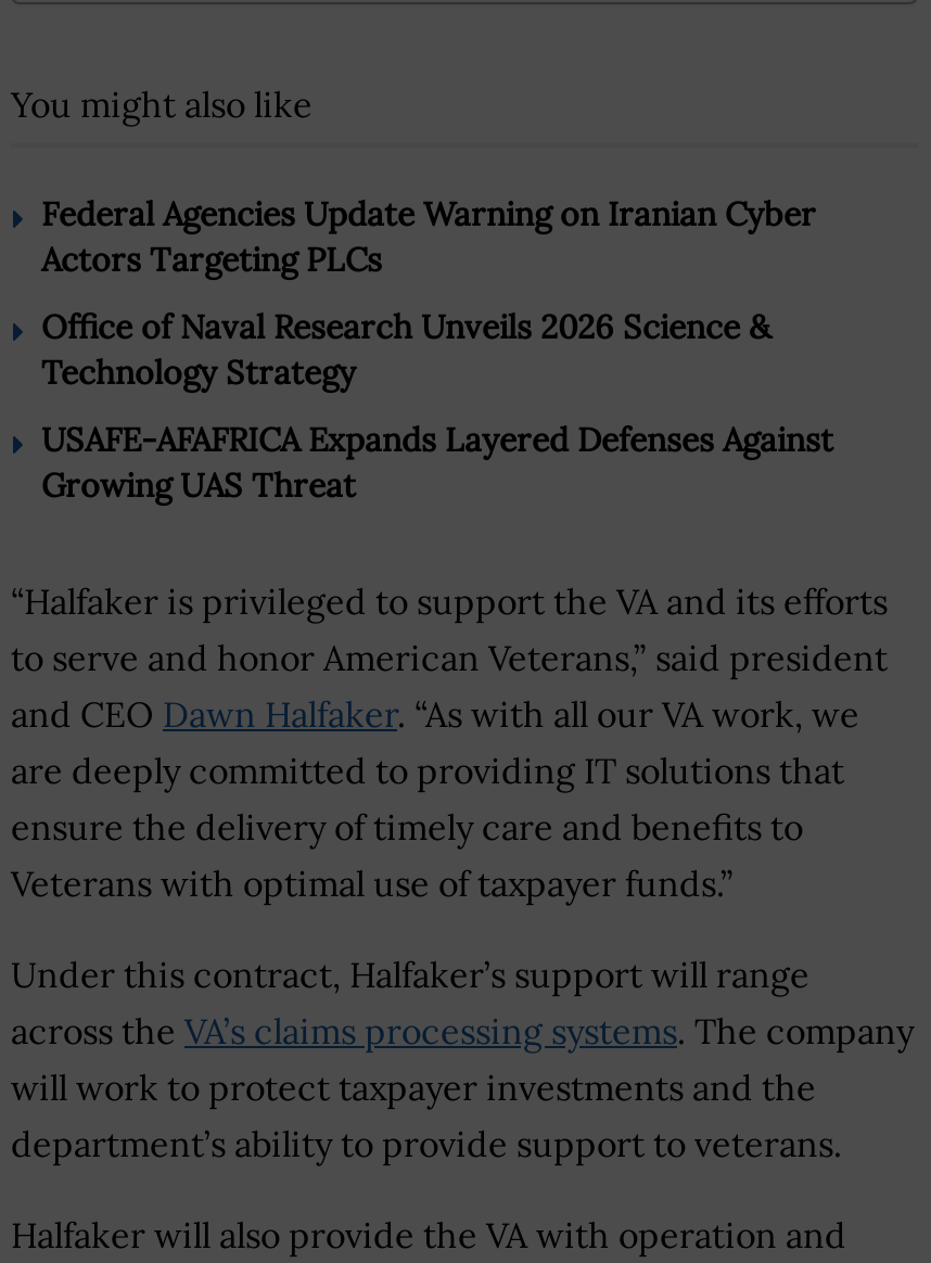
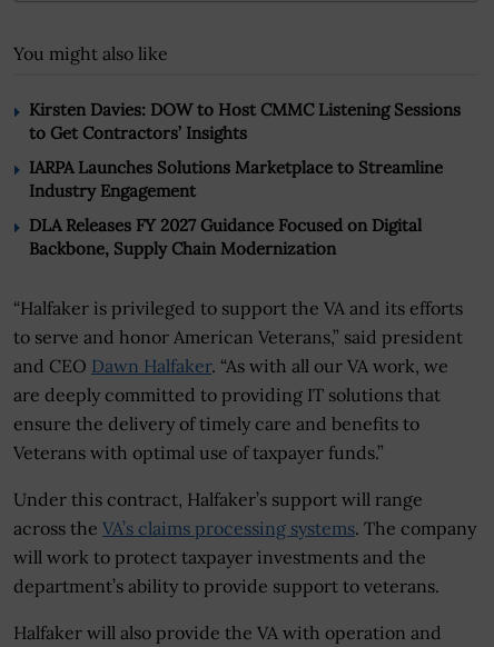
- Federal Agencies Update Warning on Iranian Cyber
- Actors Targeting PLCs
+ Kirsten Davies: DOW to Host CMMC Listening Sessions
+ to Get Contractors’ Insights

- Office of Naval Research Unveils 2026 Science &
- Technology Strategy
+ IARPA Launches Solutions Marketplace to Streamline
+ Industry Engagement

- USAFE-AFAFRICA Expands Layered Defenses Against
- Growing UAS Threat
+ DLA Releases FY 2027 Guidance Focused on Digital
+ Backbone, Supply Chain Modernization
